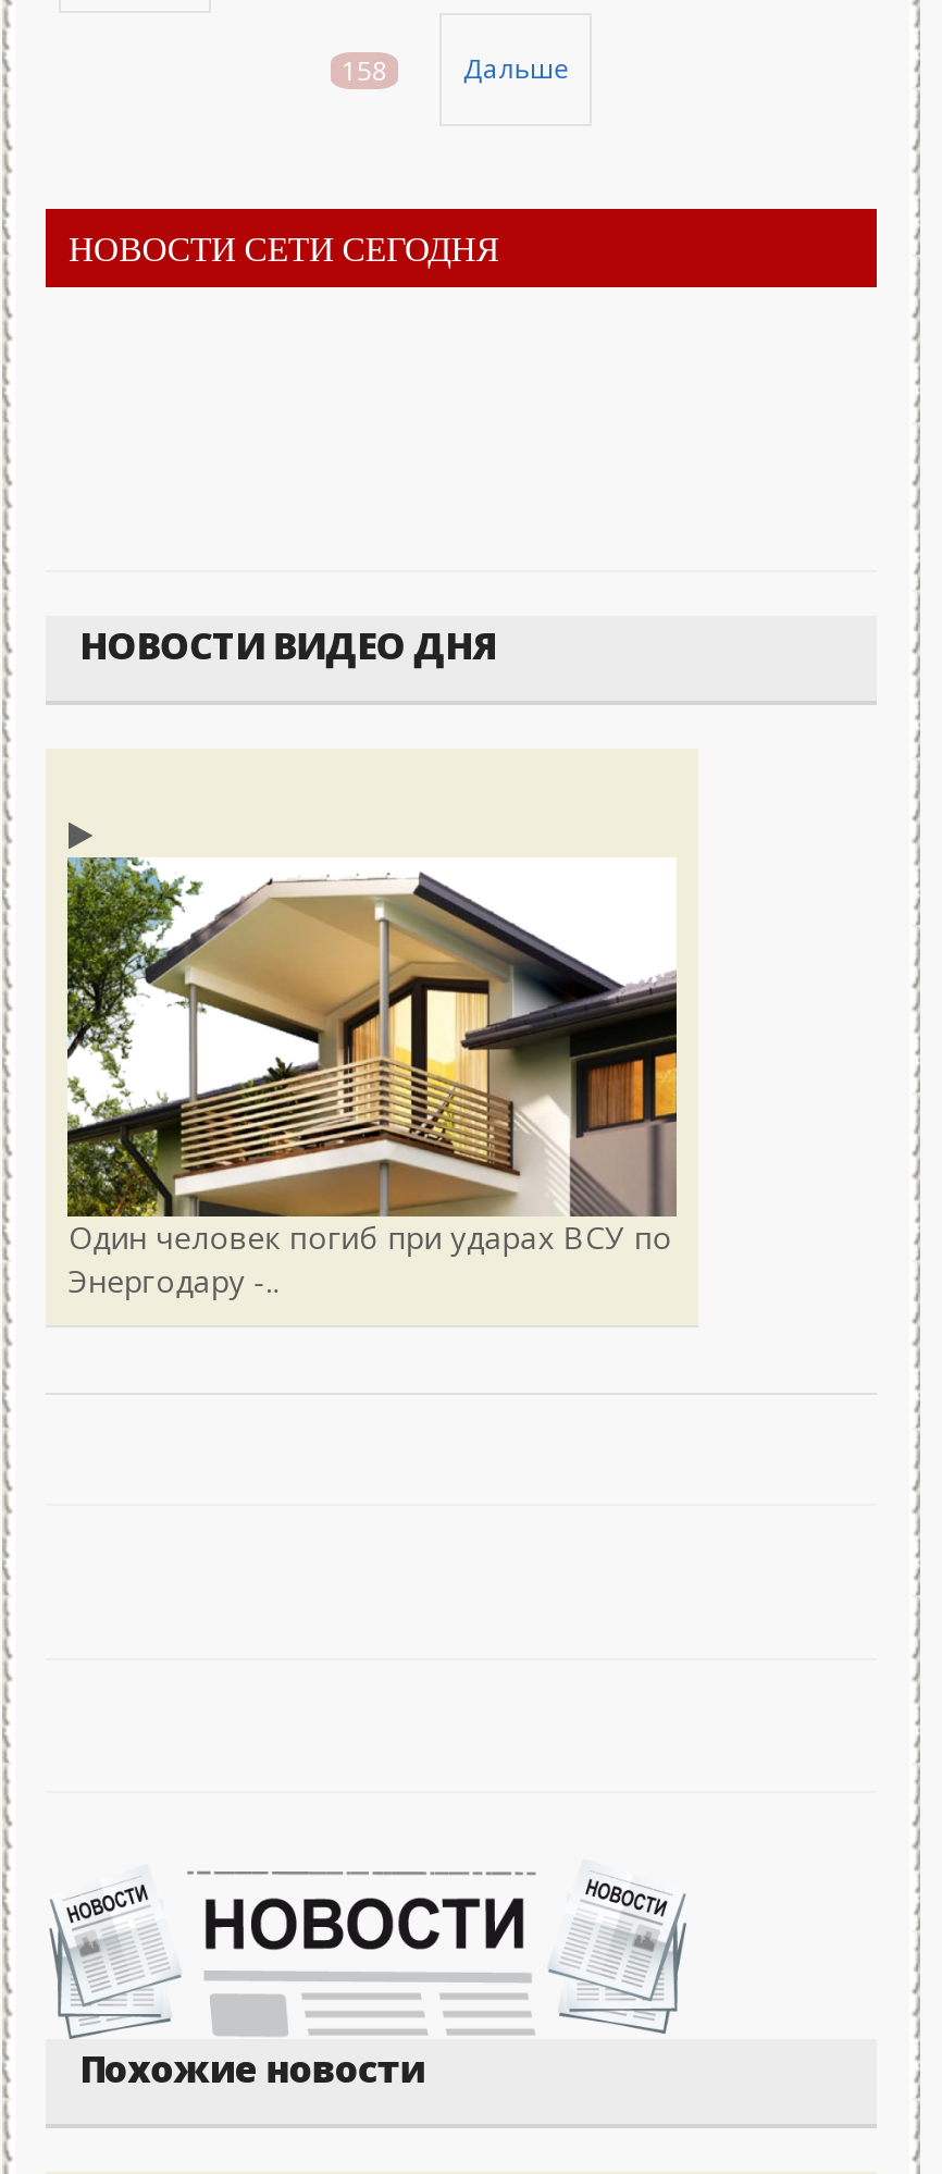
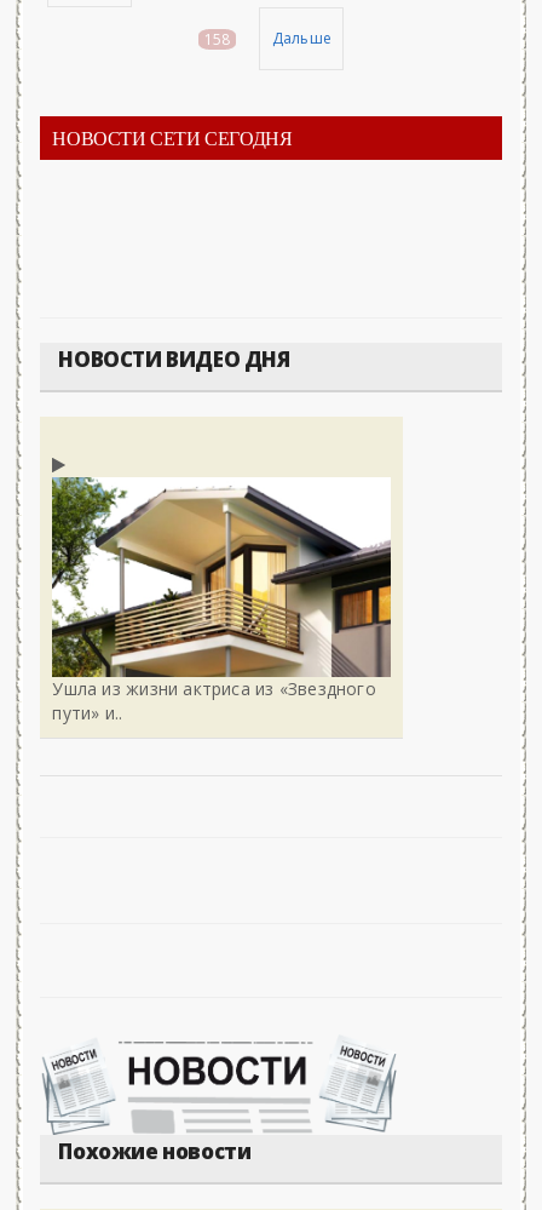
- Один человек погиб при ударах ВСУ по
- Энергодару -..
+ Ушла из жизни актриса из «Звездного
+ пути» и..
